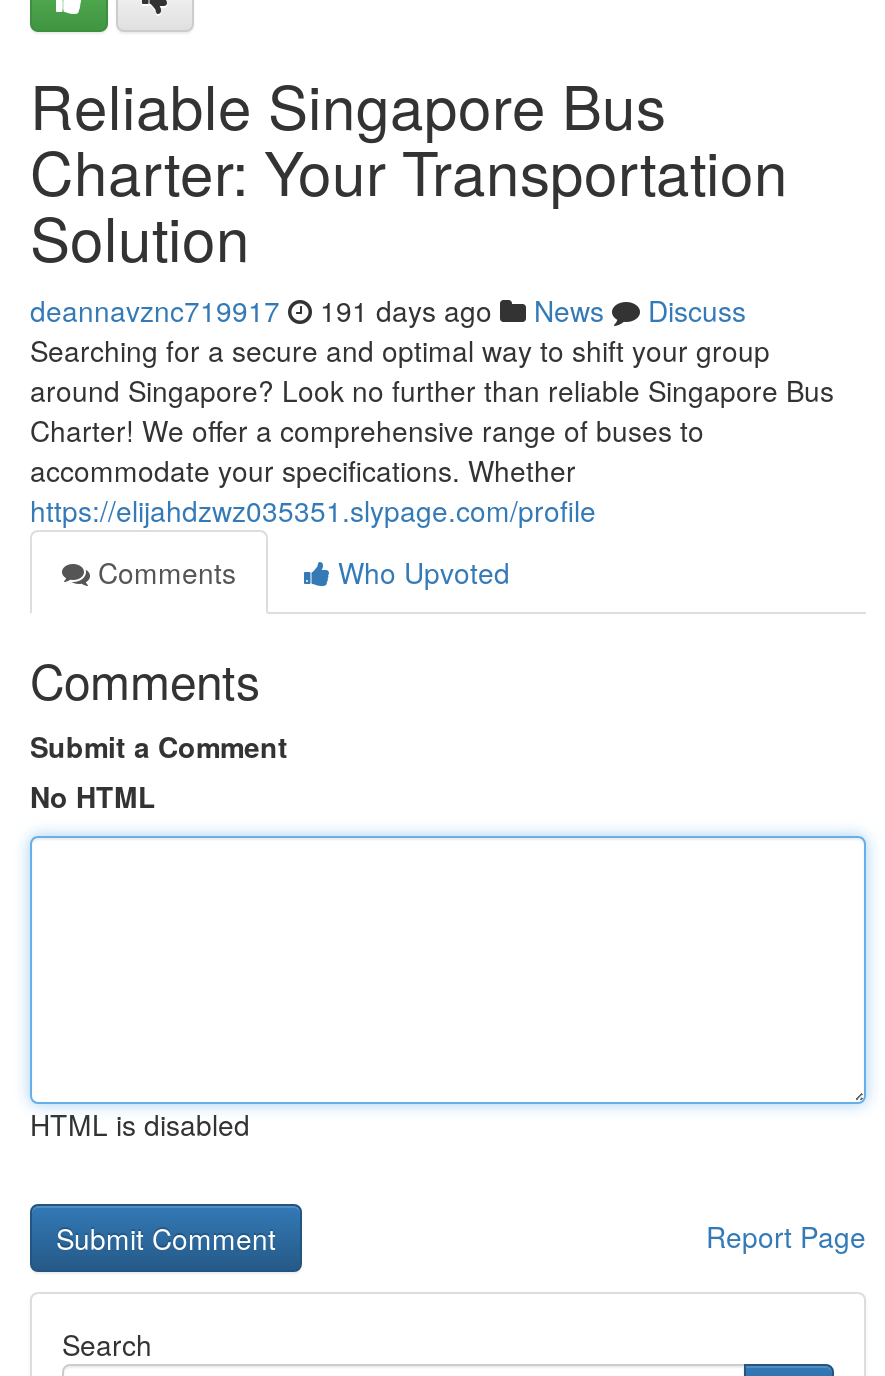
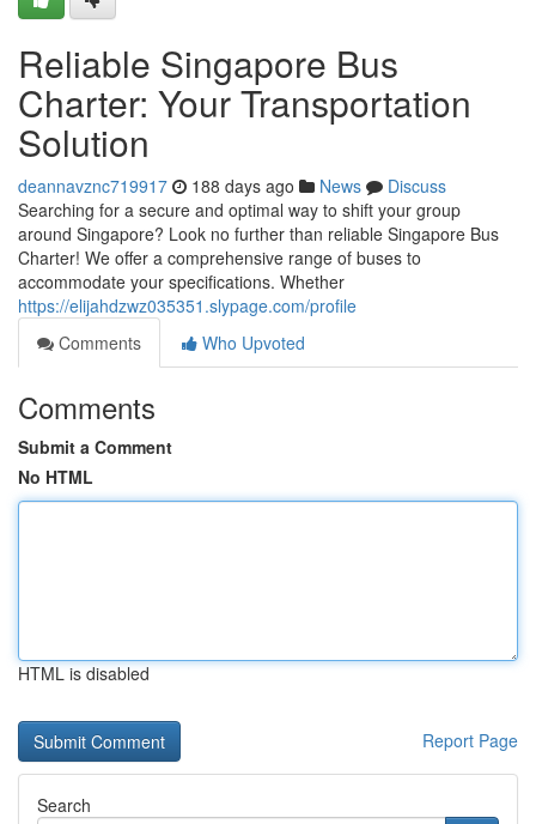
- deannavznc719917 191 days ago News Discuss
+ deannavznc719917 188 days ago News Discuss
